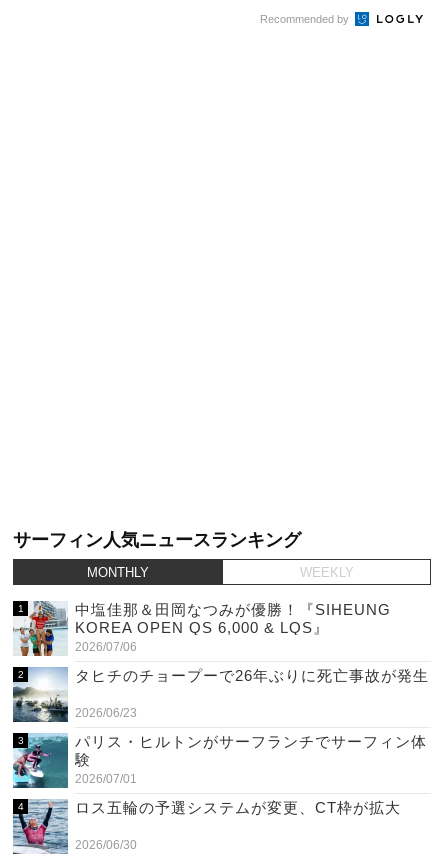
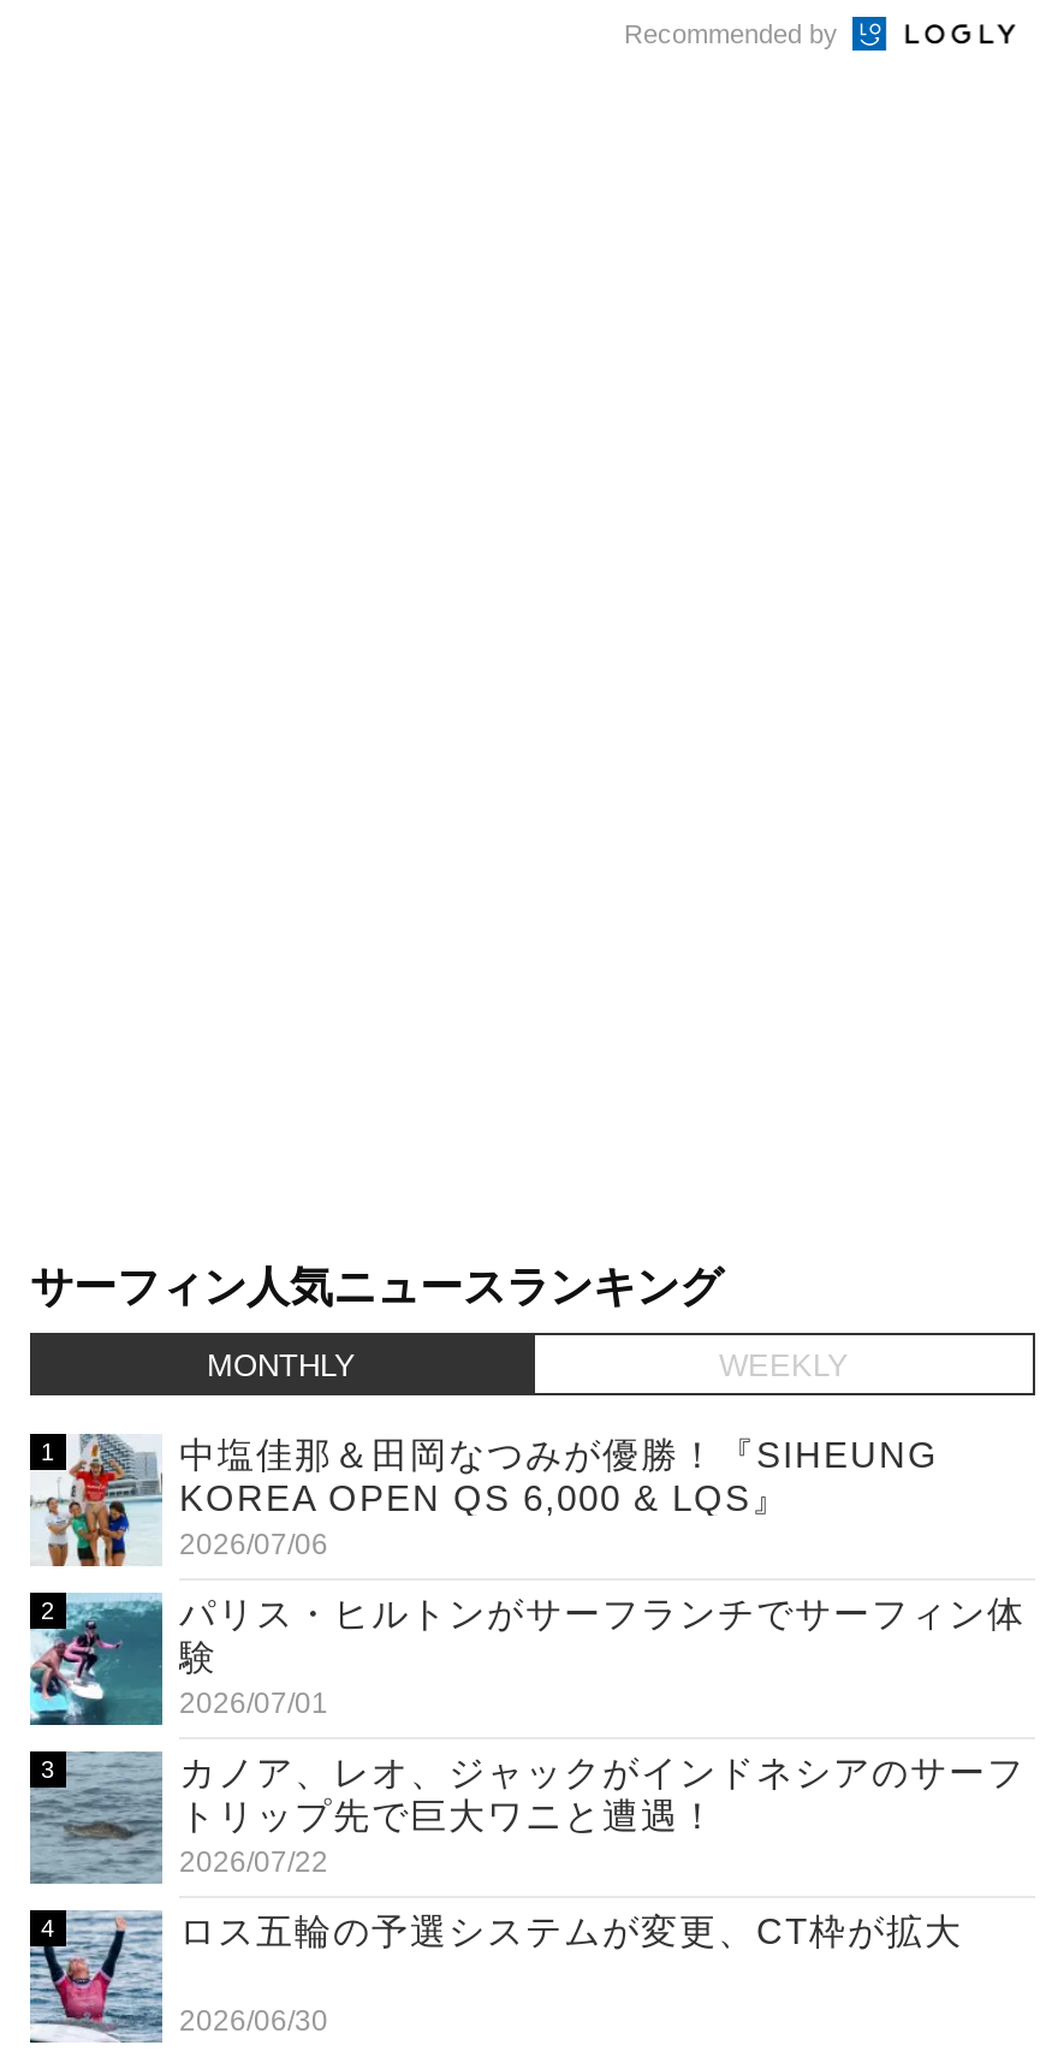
- [image]
- タヒチのチョープーで26年ぶりに死亡事故が発生
- 2026/06/23

moved up: [image] | パリス・ヒルトンがサーフランチでサーフィン体 | 験 | 2026/07/01

+ [image]
+ カノア、レオ、ジャックがインドネシアのサーフ
+ トリップ先で巨大ワニと遭遇！
+ 2026/07/22
